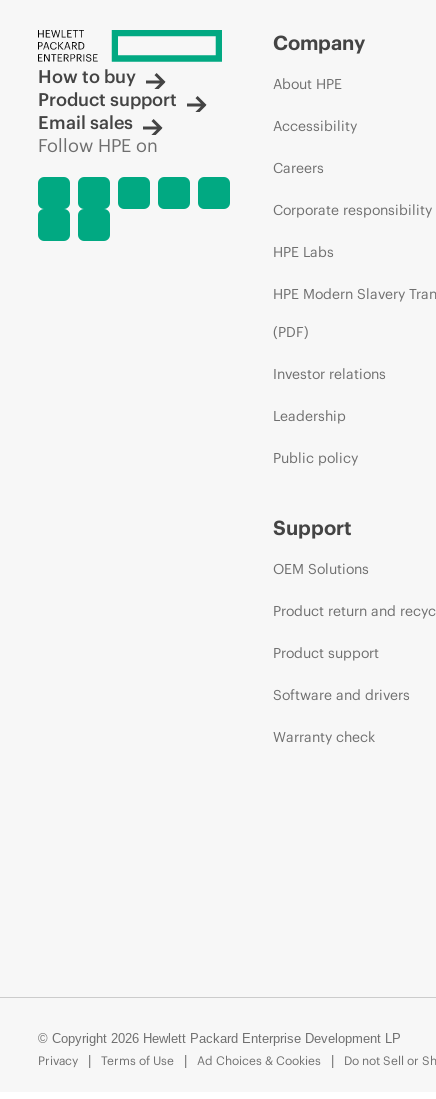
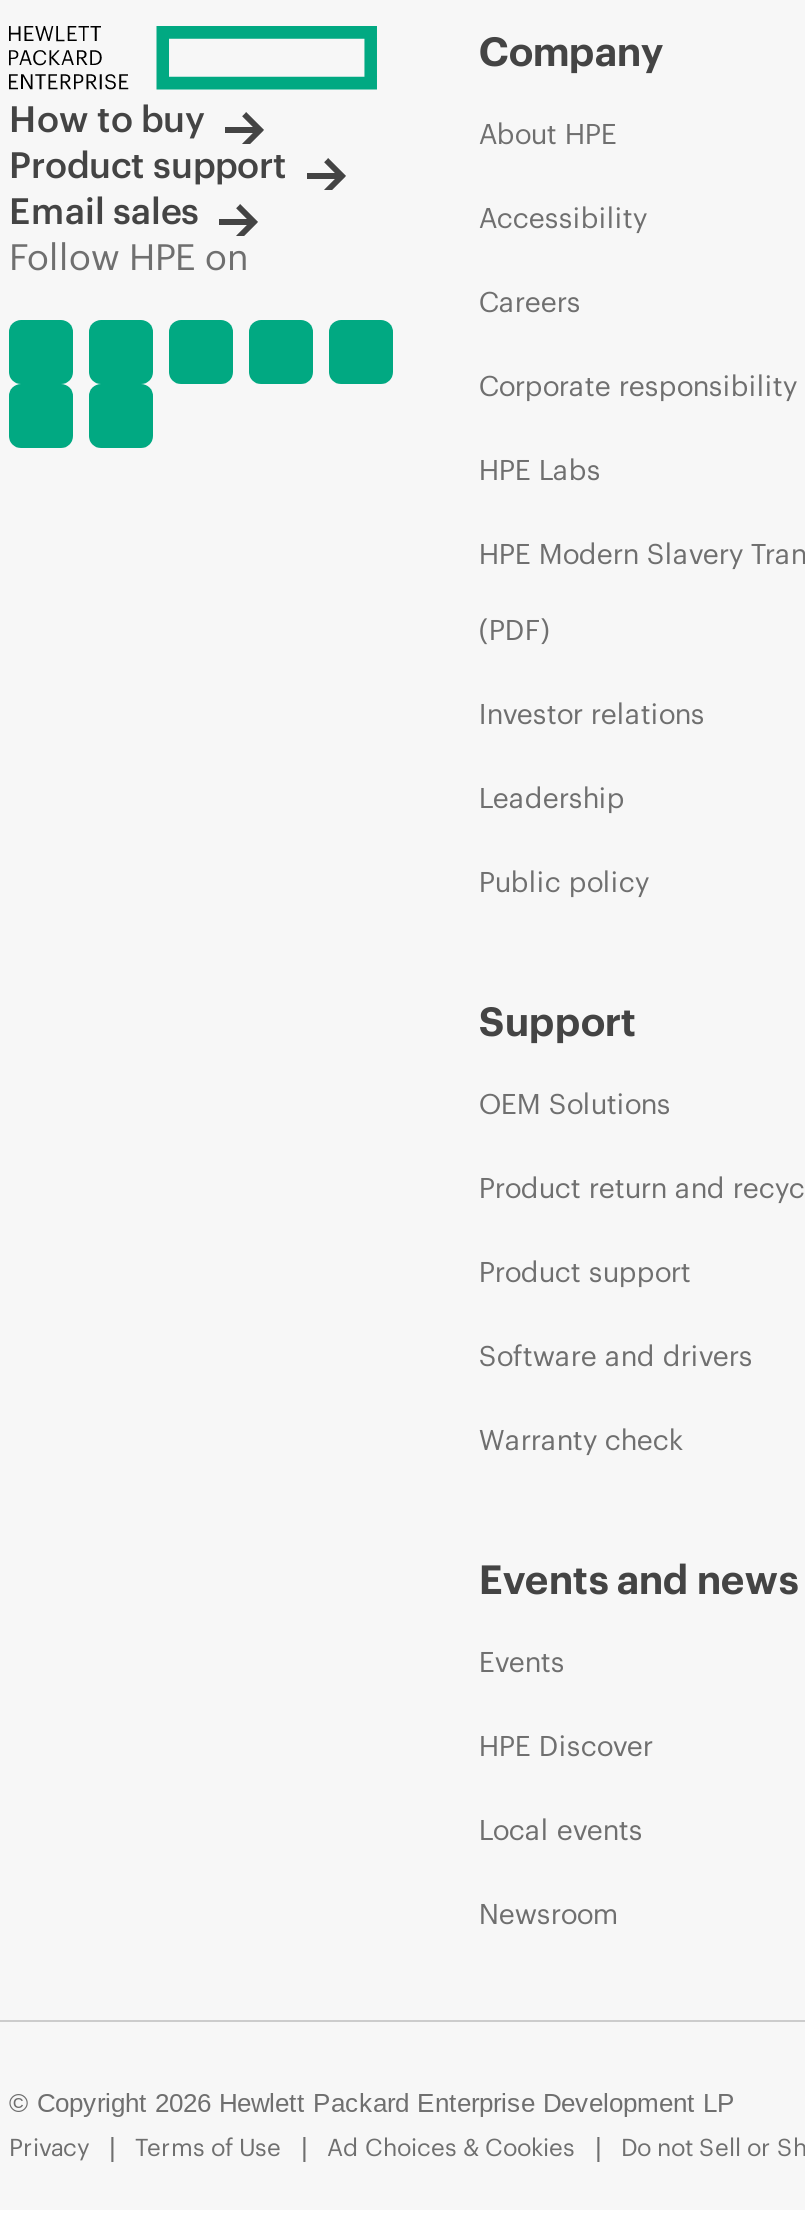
+ Events and news
+ Events
+ HPE Discover
+ Local events
+ Newsroom
